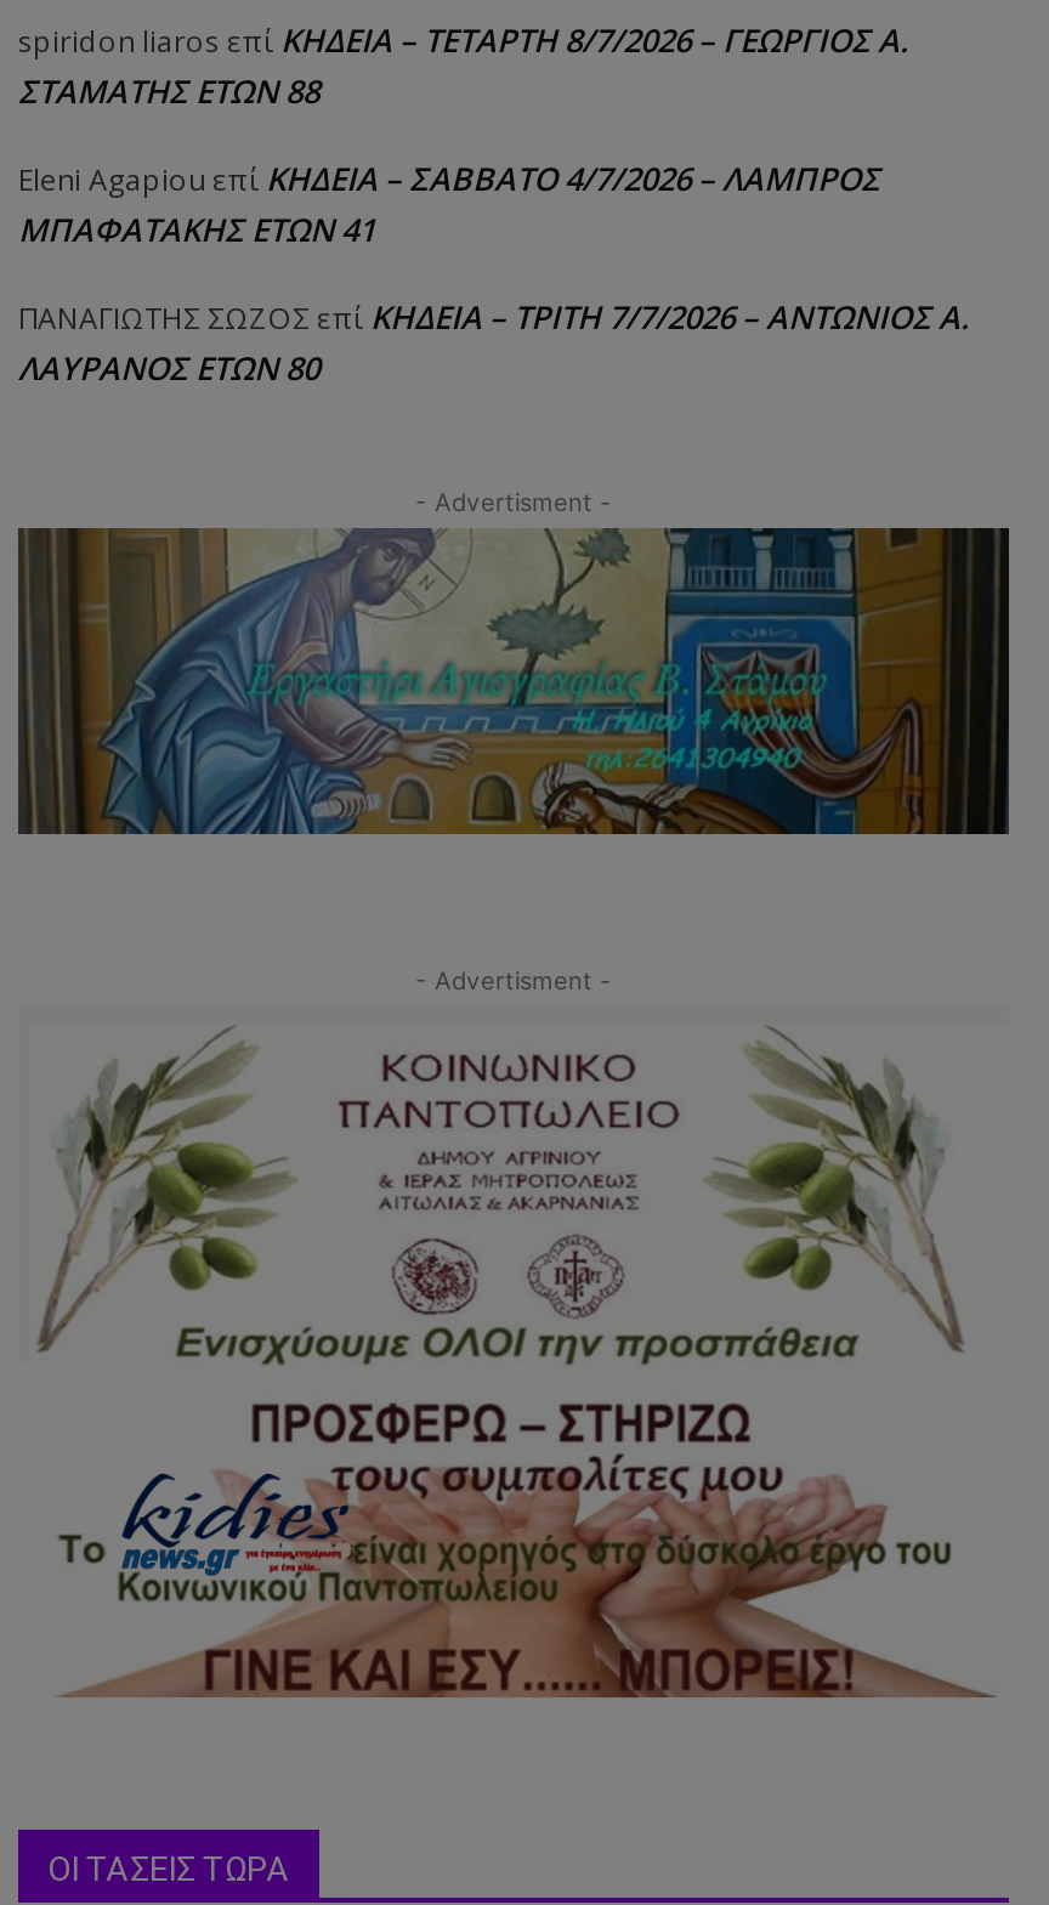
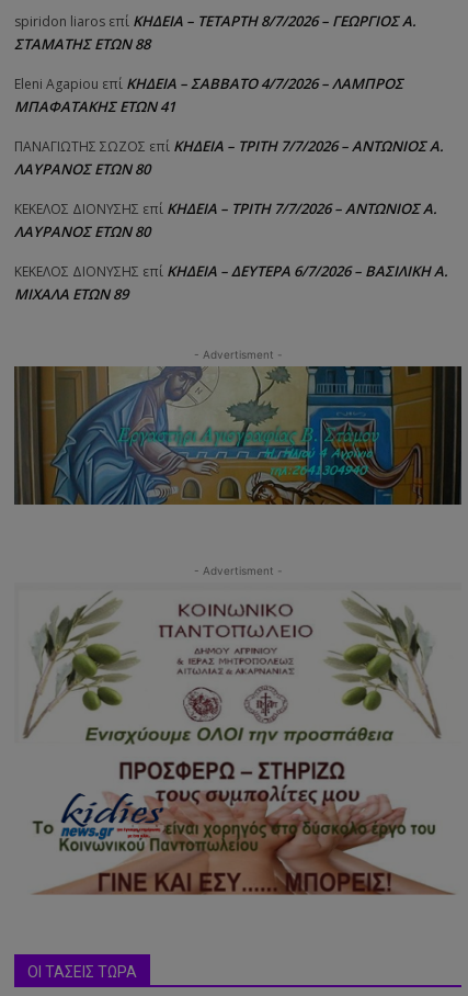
+ ΚΕΚΕΛΟΣ ΔΙΟΝΥΣΗΣ επί ΚΗΔΕΙΑ – ΤΡΙΤΗ 7/7/2026 – ΑΝΤΩΝΙΟΣ Α.
+ ΛΑΥΡΑΝΟΣ ΕΤΩΝ 80
+ ΚΕΚΕΛΟΣ ΔΙΟΝΥΣΗΣ επί ΚΗΔΕΙΑ – ΔΕΥΤΕΡΑ 6/7/2026 – ΒΑΣΙΛΙΚΗ Α.
+ ΜΙΧΑΛΑ ΕΤΩΝ 89
